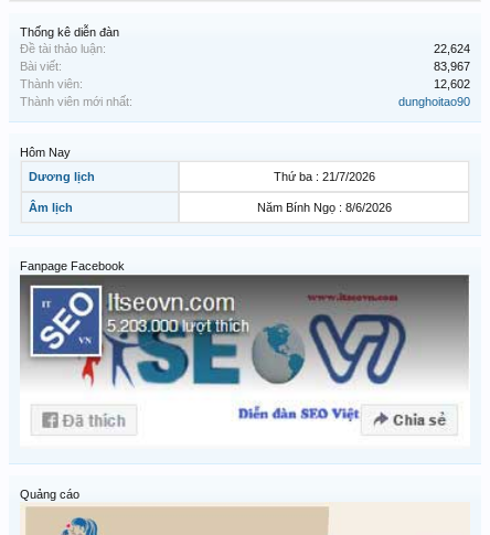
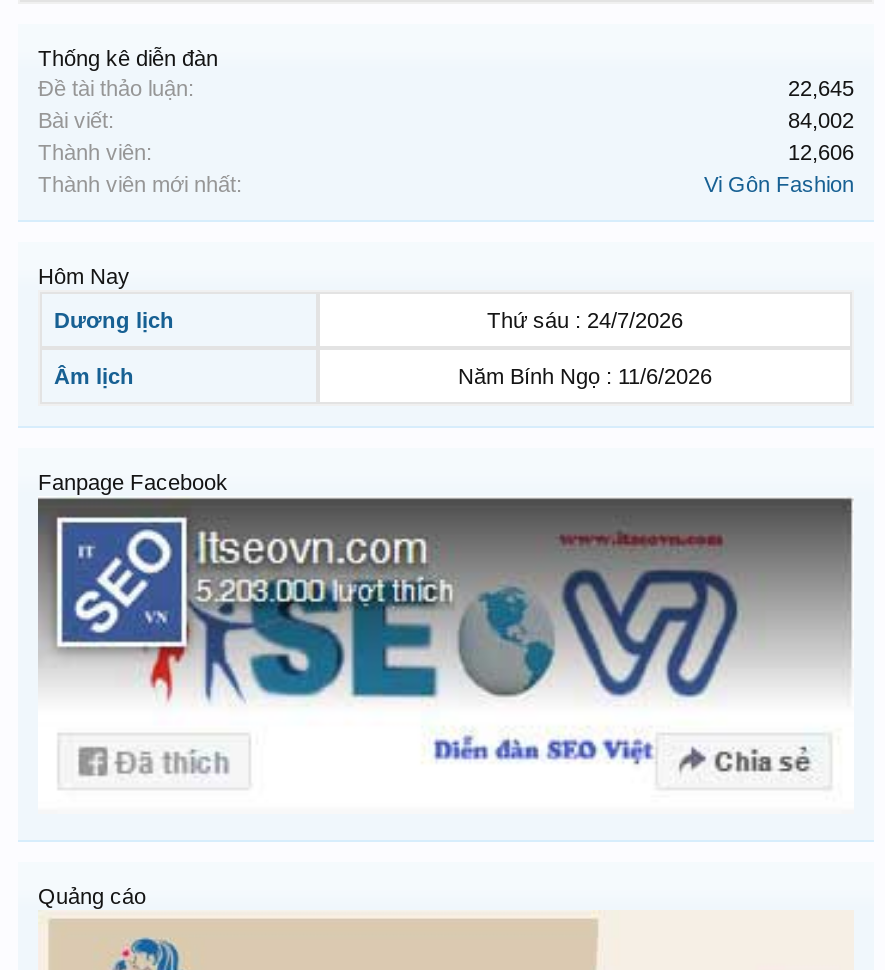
- 22,624
+ 22,645

- 83,967
+ 84,002

- 12,602
+ 12,606

- dunghoitao90
+ Vi Gôn Fashion

- Thứ ba : 21/7/2026
+ Thứ sáu : 24/7/2026

- Năm Bính Ngọ : 8/6/2026
+ Năm Bính Ngọ : 11/6/2026
